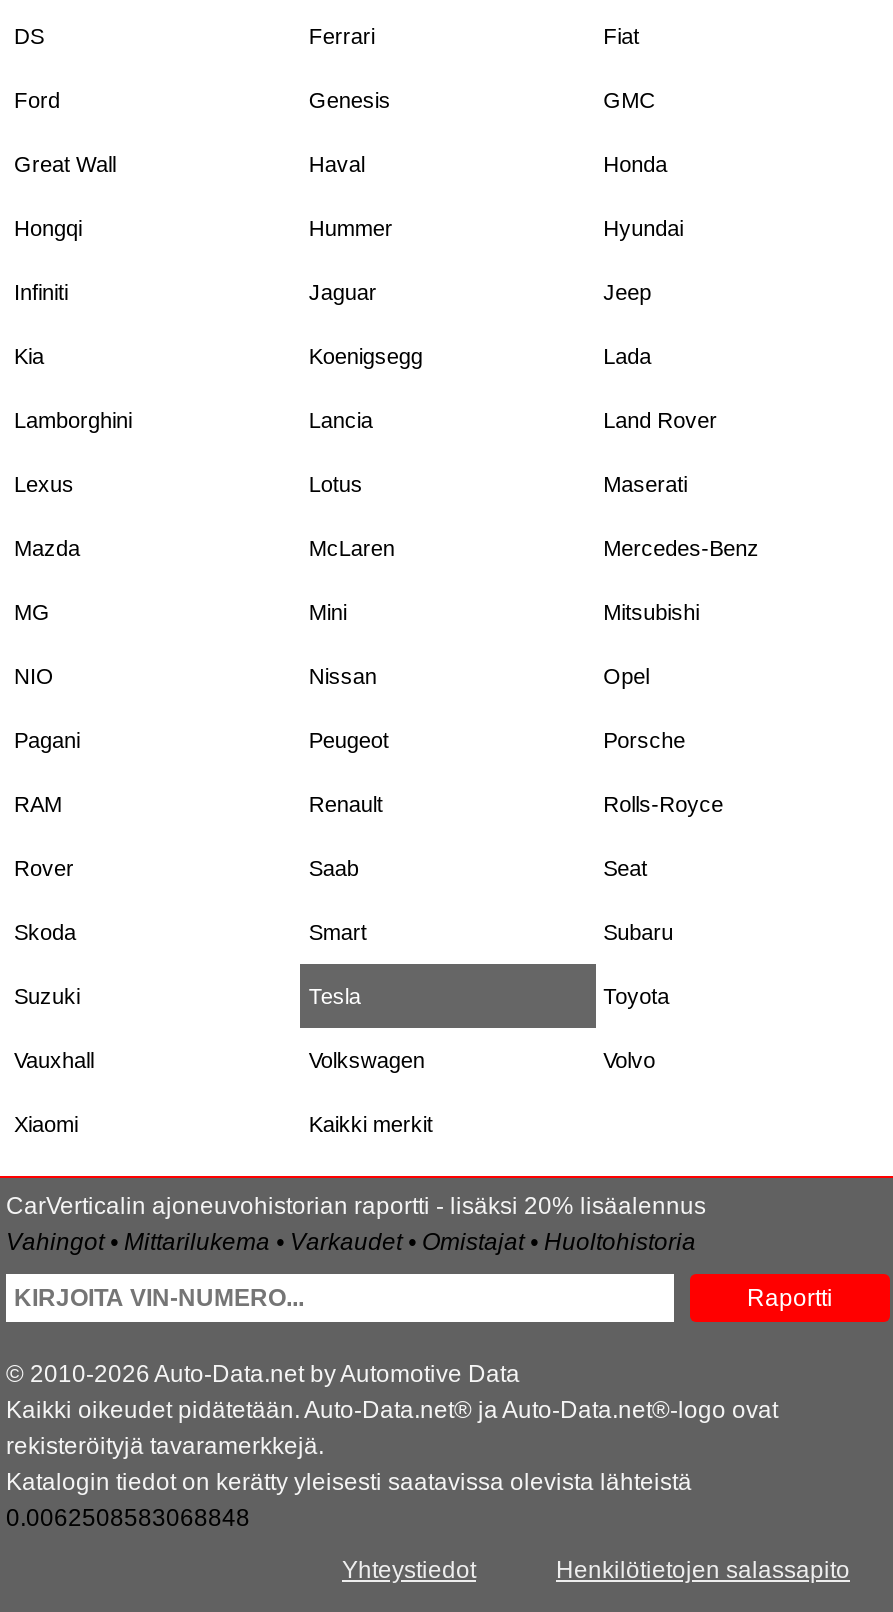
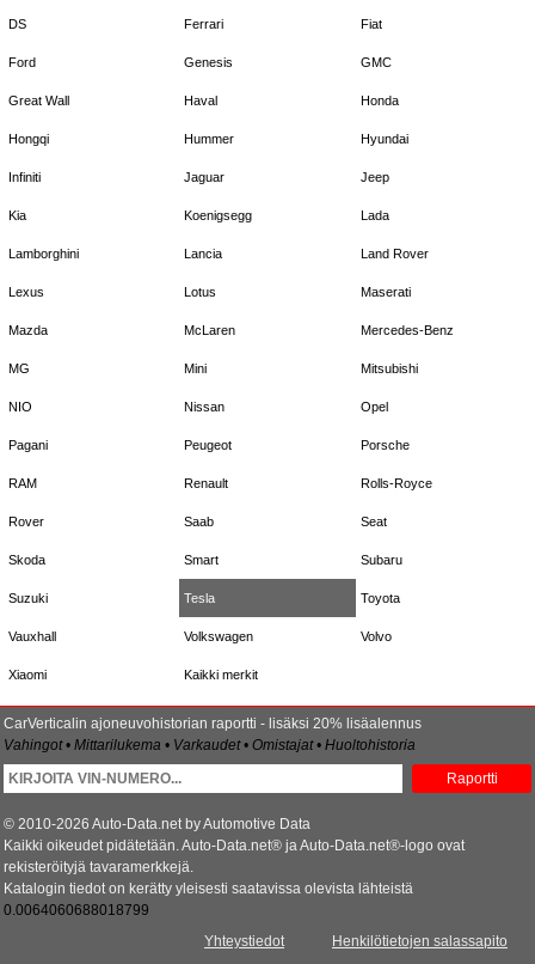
- 0.0062508583068848
+ 0.0064060688018799
